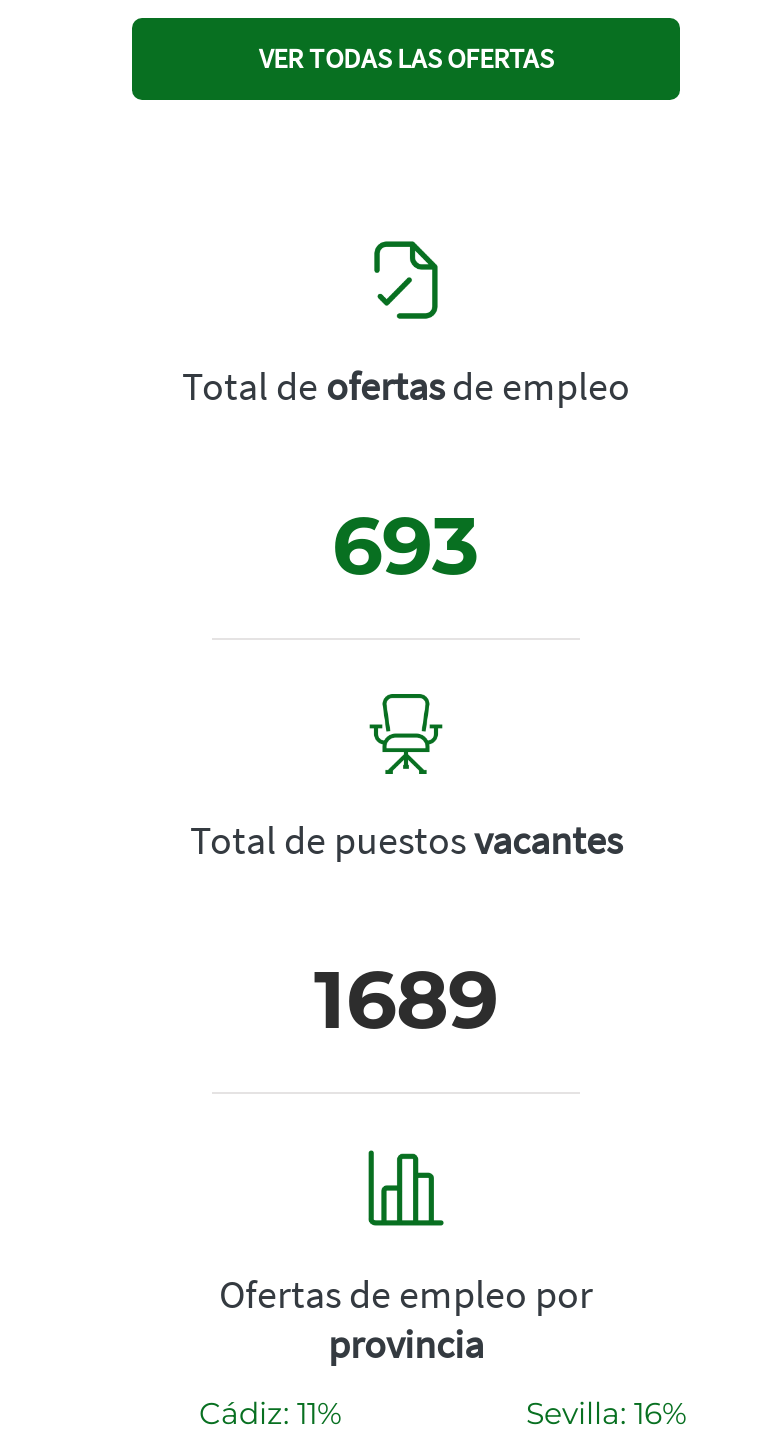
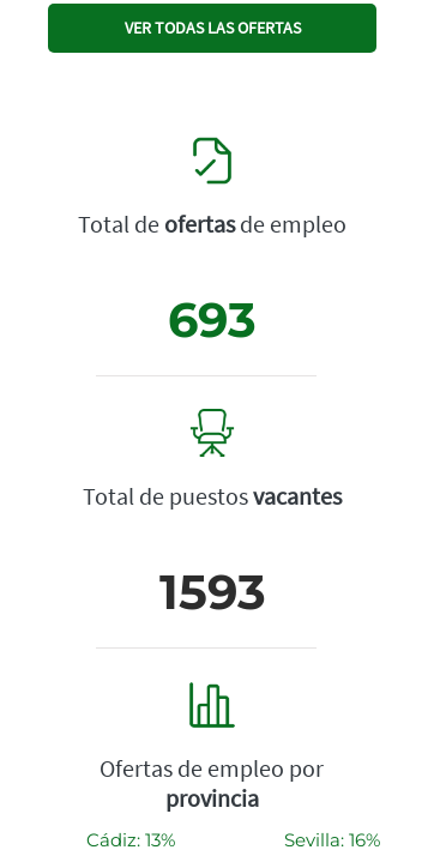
- 1689
+ 1593

- Cádiz: 11%
+ Cádiz: 13%
